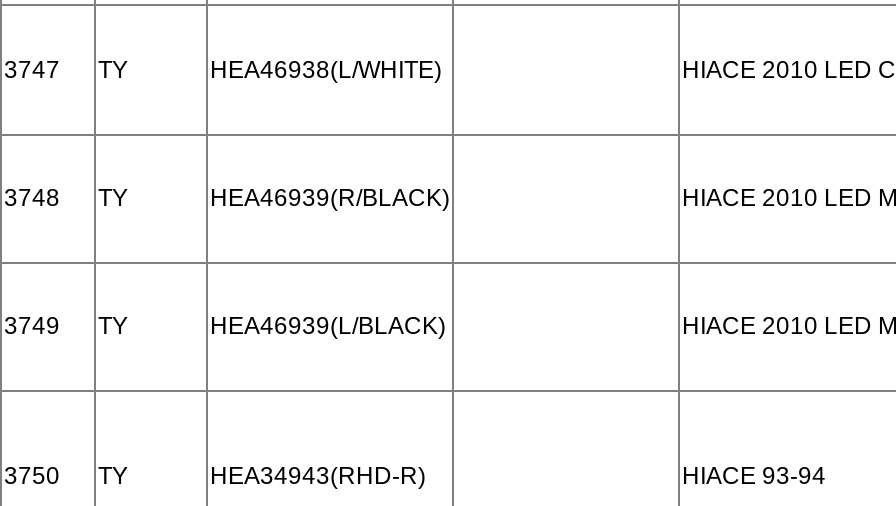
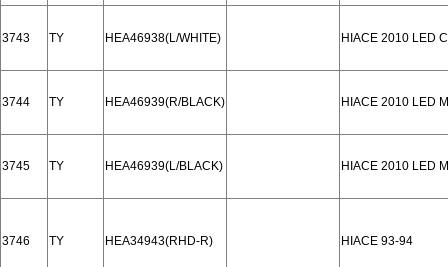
- 3747 TY
+ 3743 TY

- 3748 TY
+ 3744 TY

- 3749 TY
+ 3745 TY

- 3750 TY
+ 3746 TY
